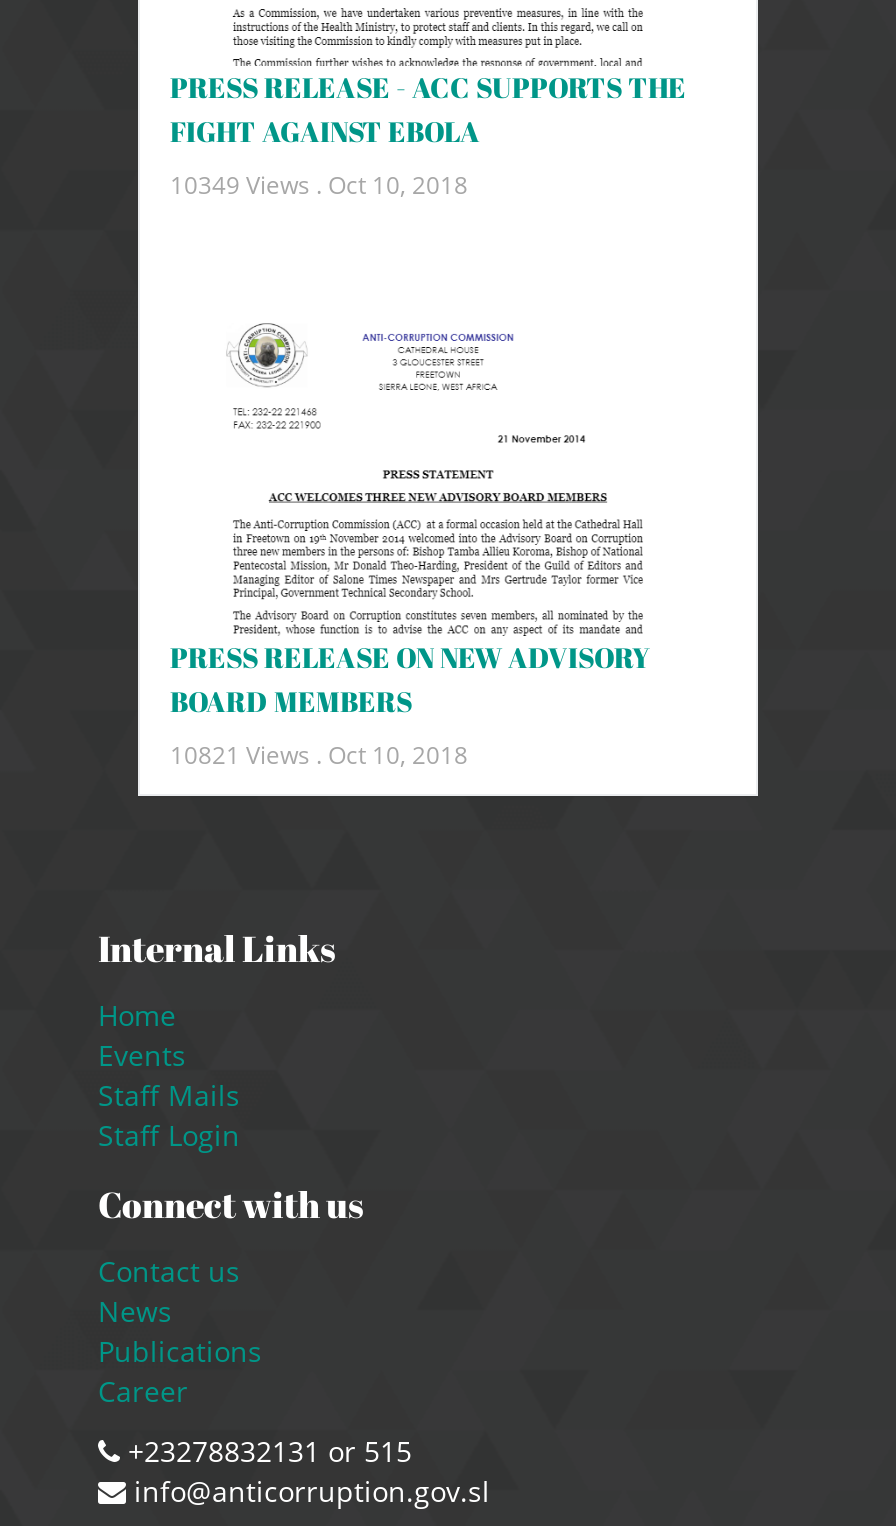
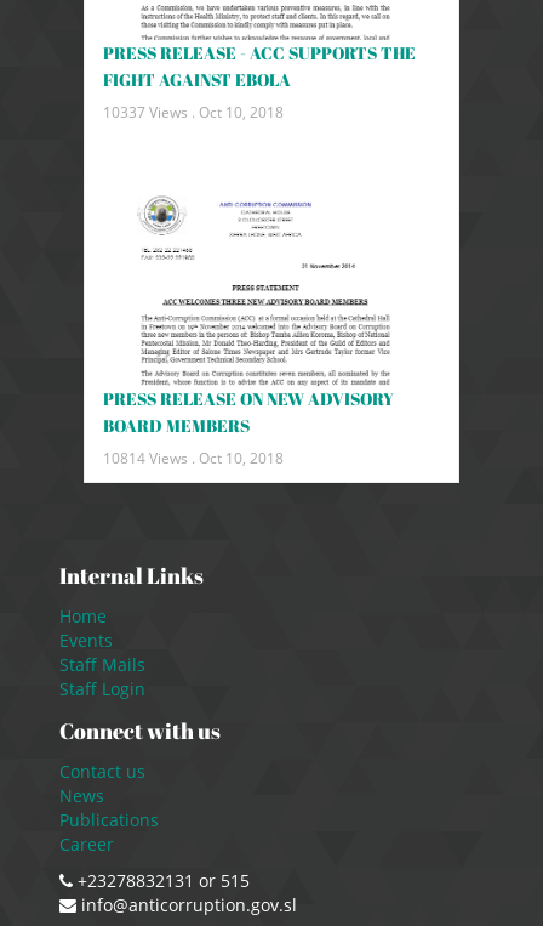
- 10349 Views . Oct 10, 2018
+ 10337 Views . Oct 10, 2018

- 10821 Views . Oct 10, 2018
+ 10814 Views . Oct 10, 2018
